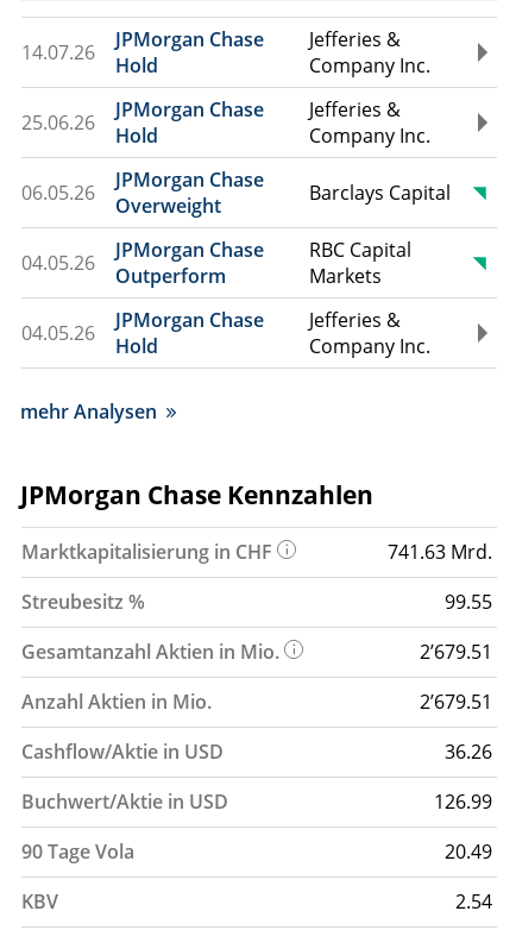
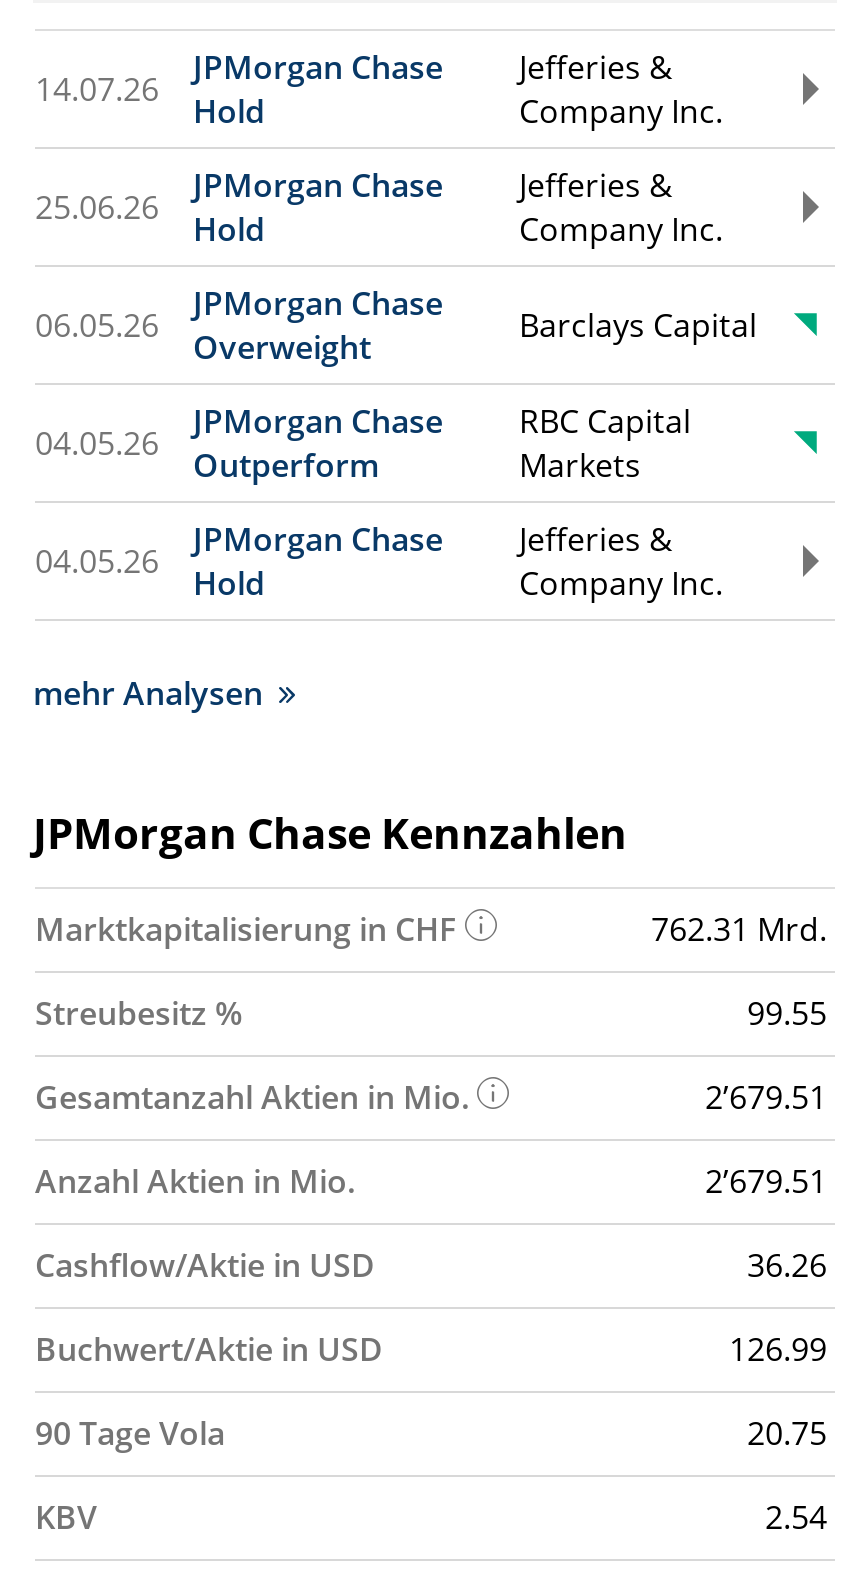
- 741.63 Mrd.
+ 762.31 Mrd.

- 20.49
+ 20.75
